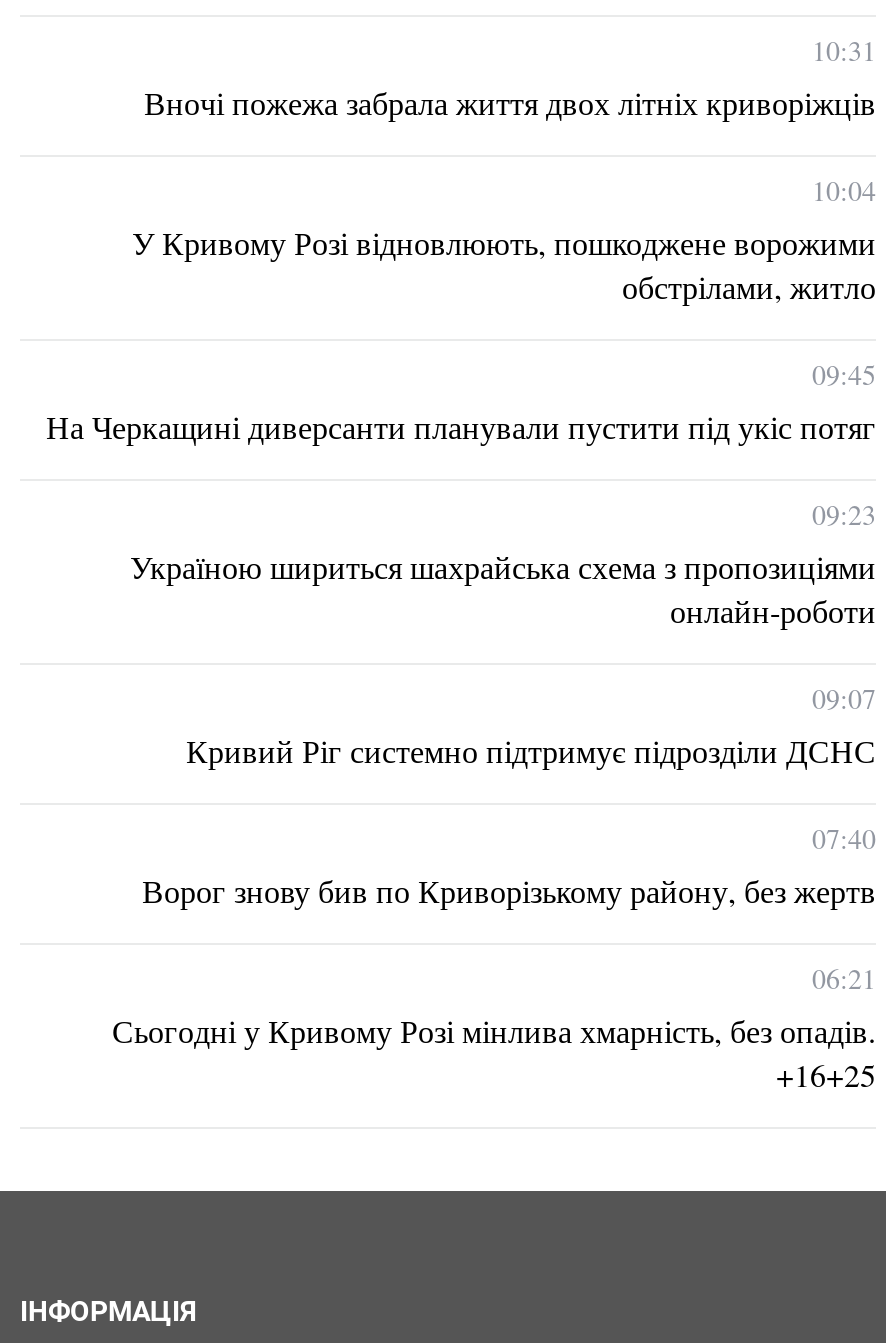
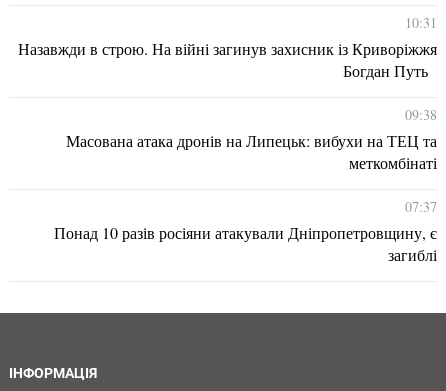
- Вночі пожежа забрала життя двох літніх криворіжців
- 10:04
- У Кривому Розі відновлюють, пошкоджене ворожими
- обстрілами, житло
- 09:45
- На Черкащині диверсанти планували пустити під укіс потяг
- 09:23
- Україною шириться шахрайська схема з пропозиціями
- онлайн-роботи
- 09:07
- Кривий Ріг системно підтримує підрозділи ДСНС
- 07:40
- Ворог знову бив по Криворізькому району, без жертв
- 06:21
- Сьогодні у Кривому Розі мінлива хмарність, без опадів.
- +16+25
+ Назавжди в строю. На війні загинув захисник із Криворіжжя
+ Богдан Путь
+ 09:38
+ Масована атака дронів на Липецьк: вибухи на ТЕЦ та
+ меткомбінаті
+ 07:37
+ Понад 10 разів росіяни атакували Дніпропетровщину, є
+ загиблі
